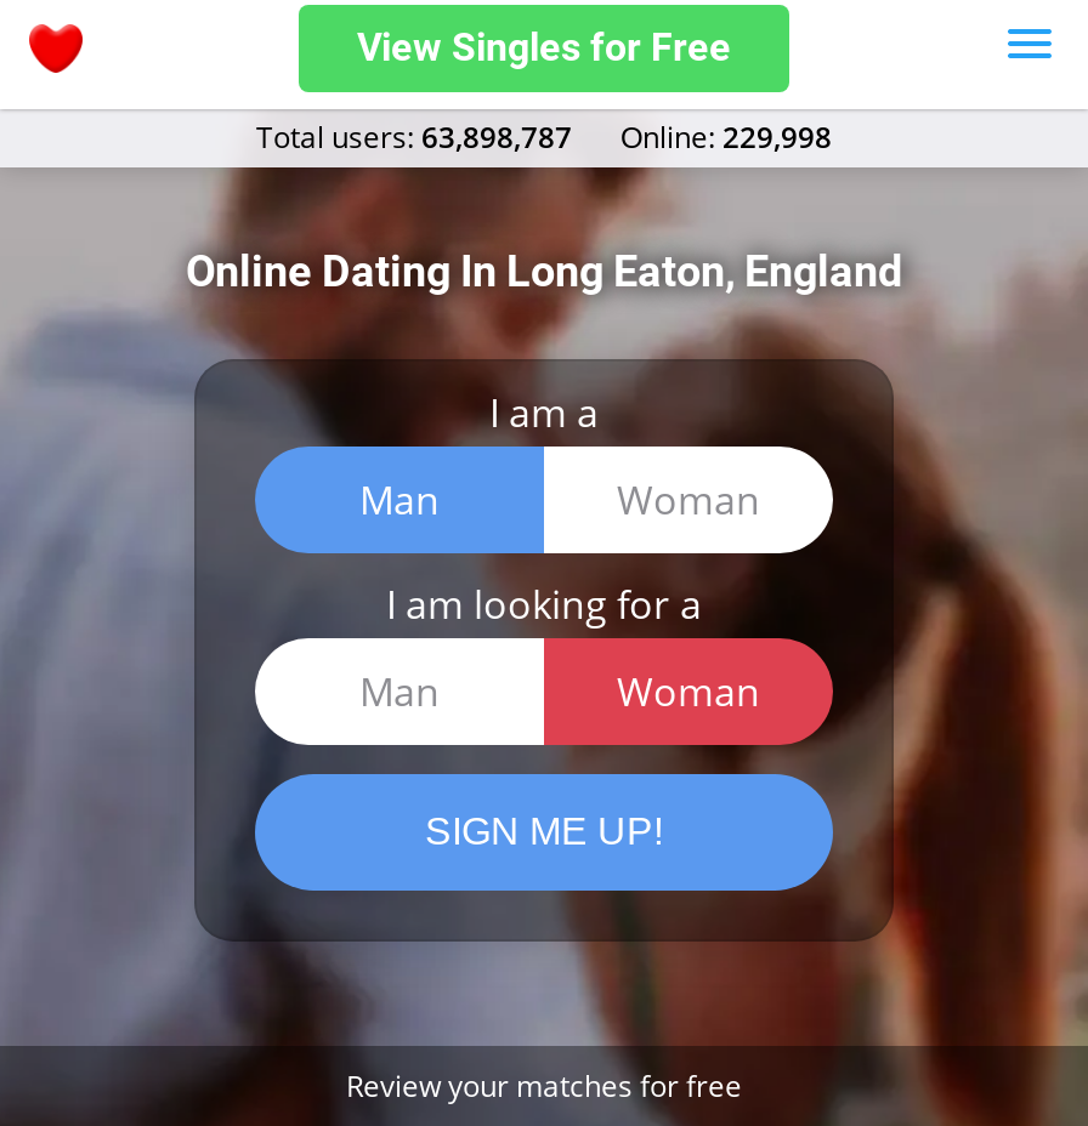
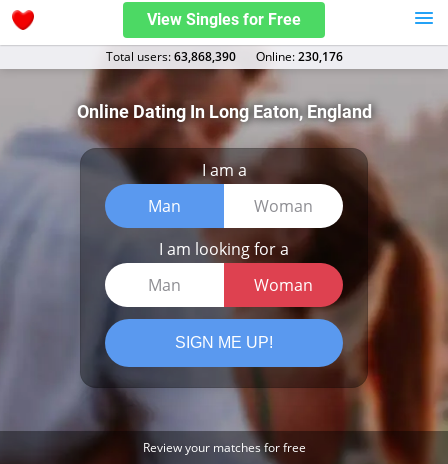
- Total users: 63,898,787
+ Total users: 63,868,390

- Оnline: 229,998
+ Оnline: 230,176
